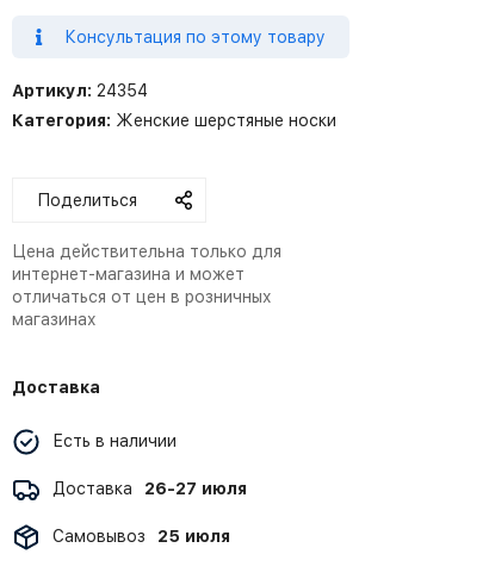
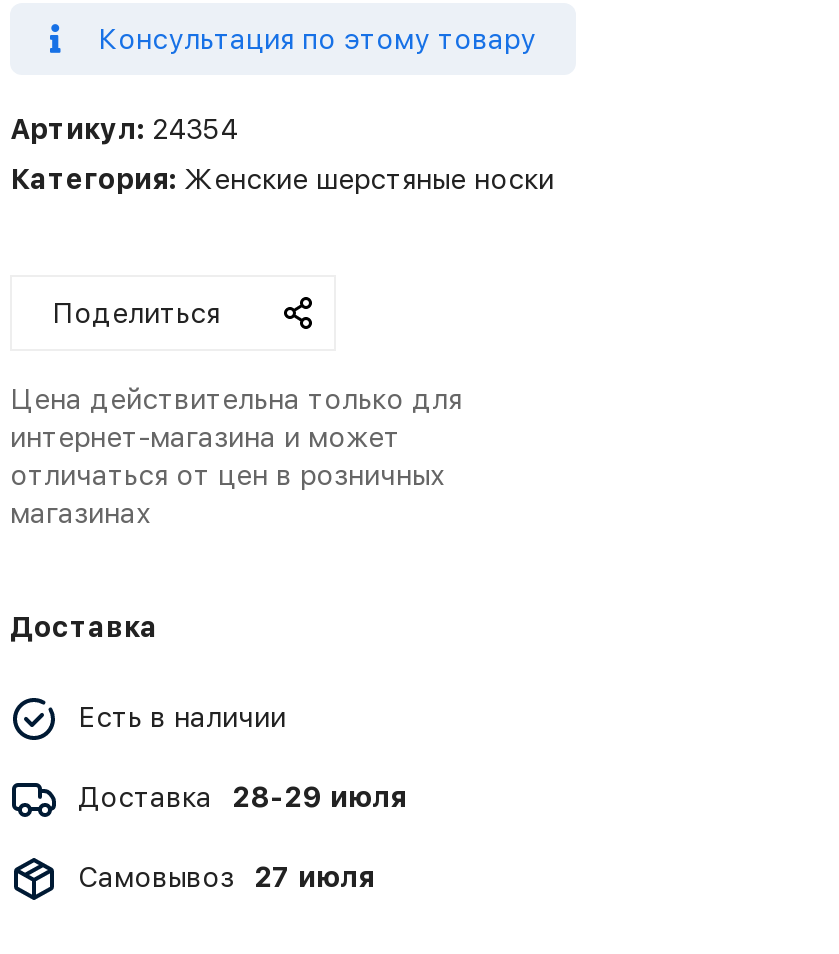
- Доставка 26-27 июля
+ Доставка 28-29 июля

- Самовывоз 25 июля
+ Самовывоз 27 июля
